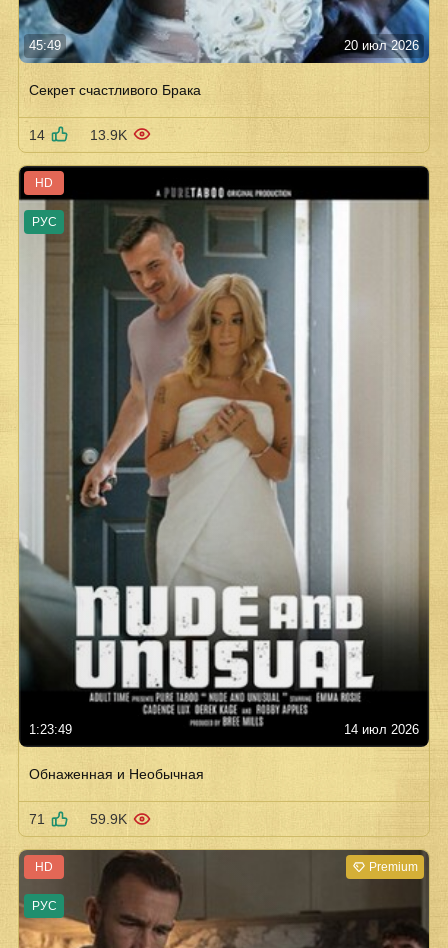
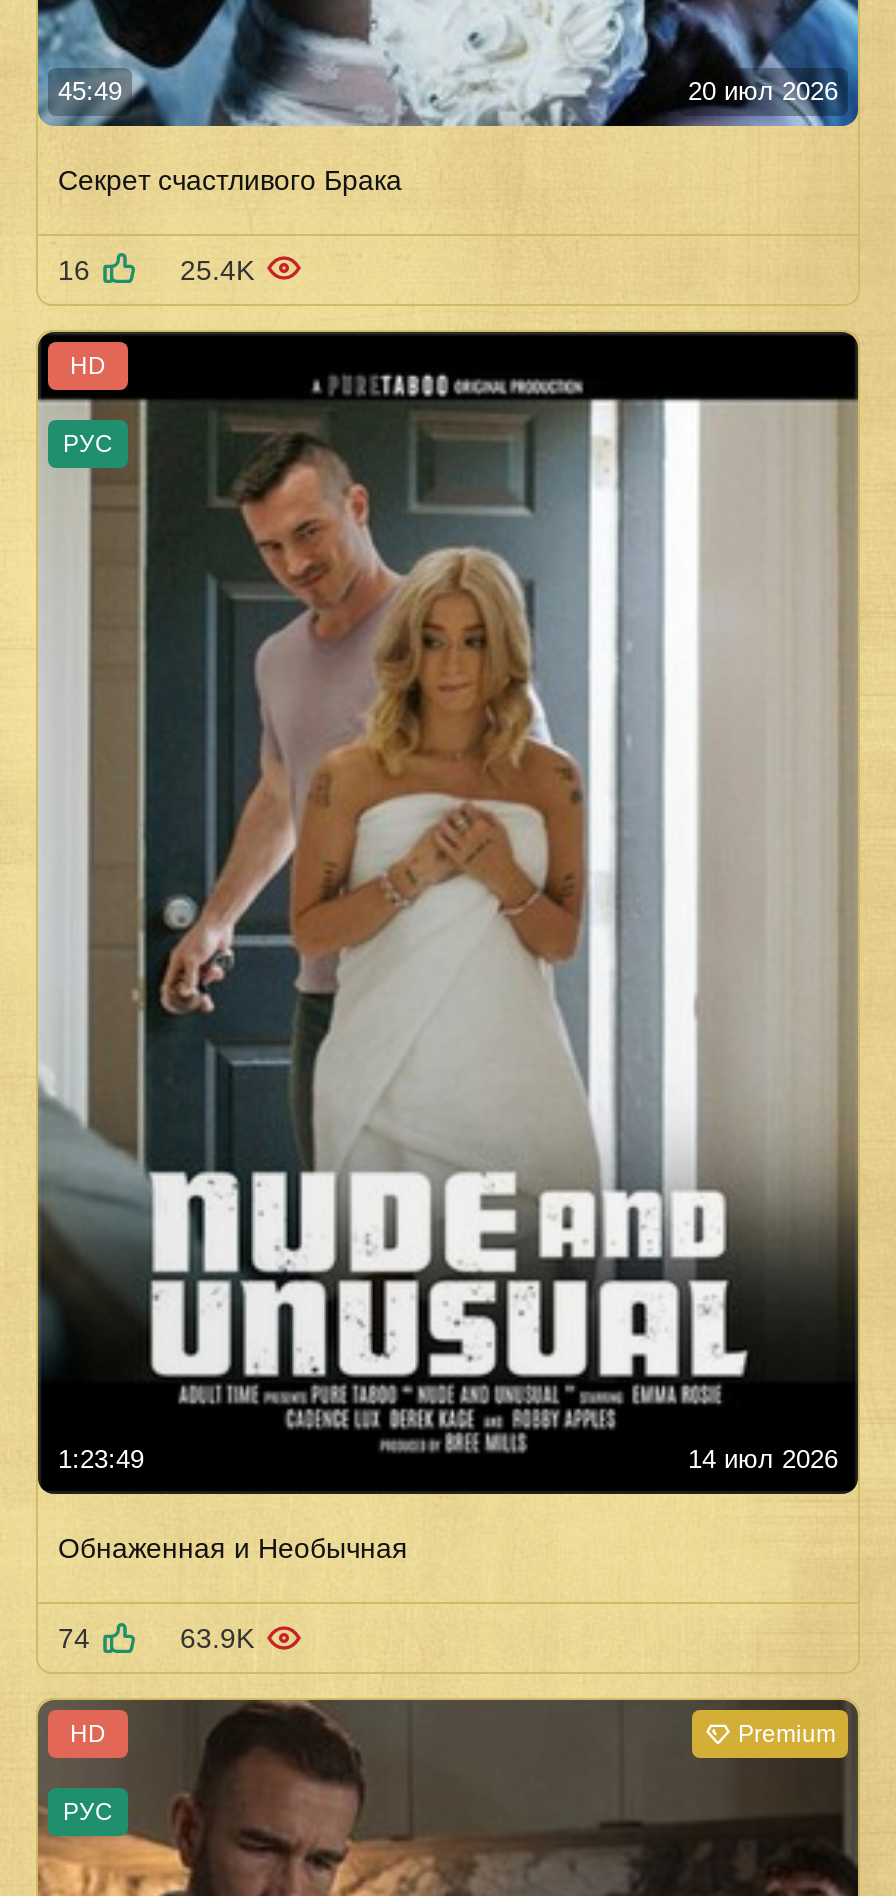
- 14
- 13.9K
+ 16
+ 25.4K

- 71
- 59.9K
+ 74
+ 63.9K
